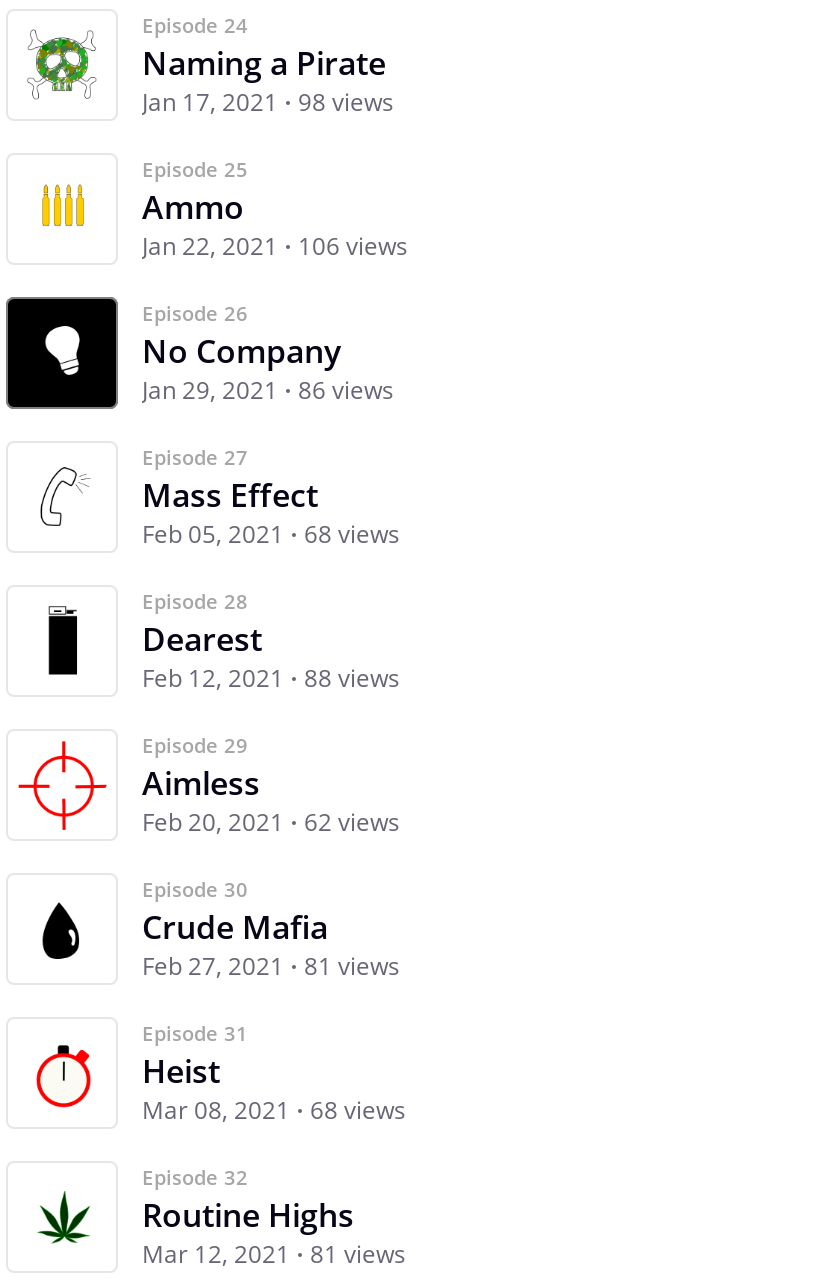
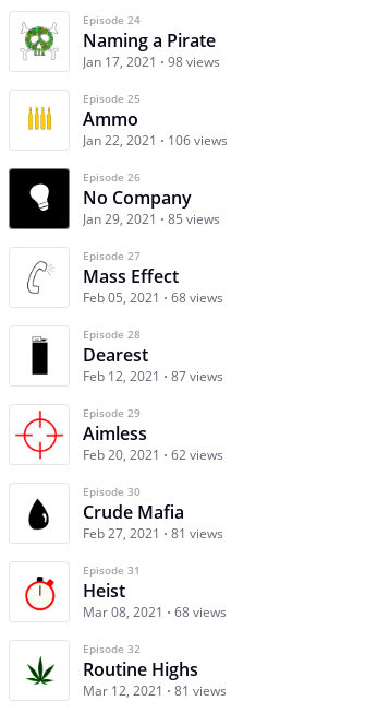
- Jan 29, 2021 86 views
+ Jan 29, 2021 85 views

- Feb 12, 2021 88 views
+ Feb 12, 2021 87 views
